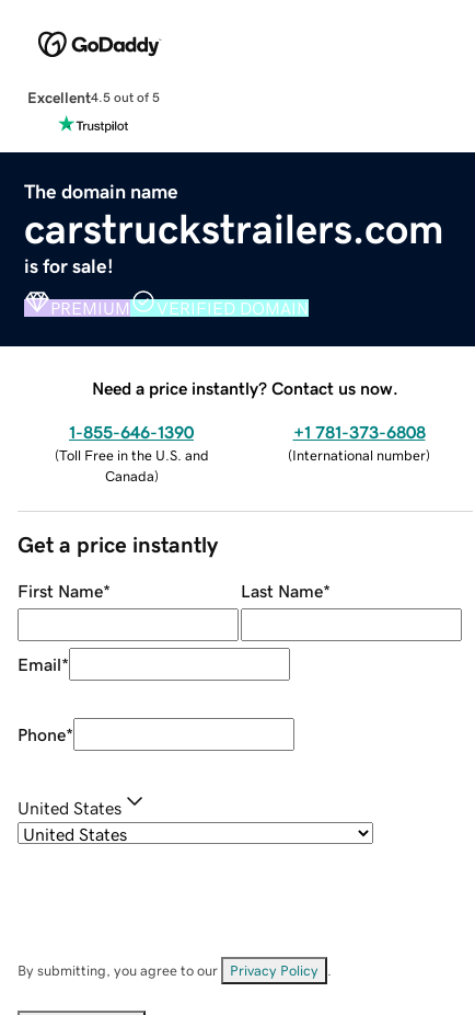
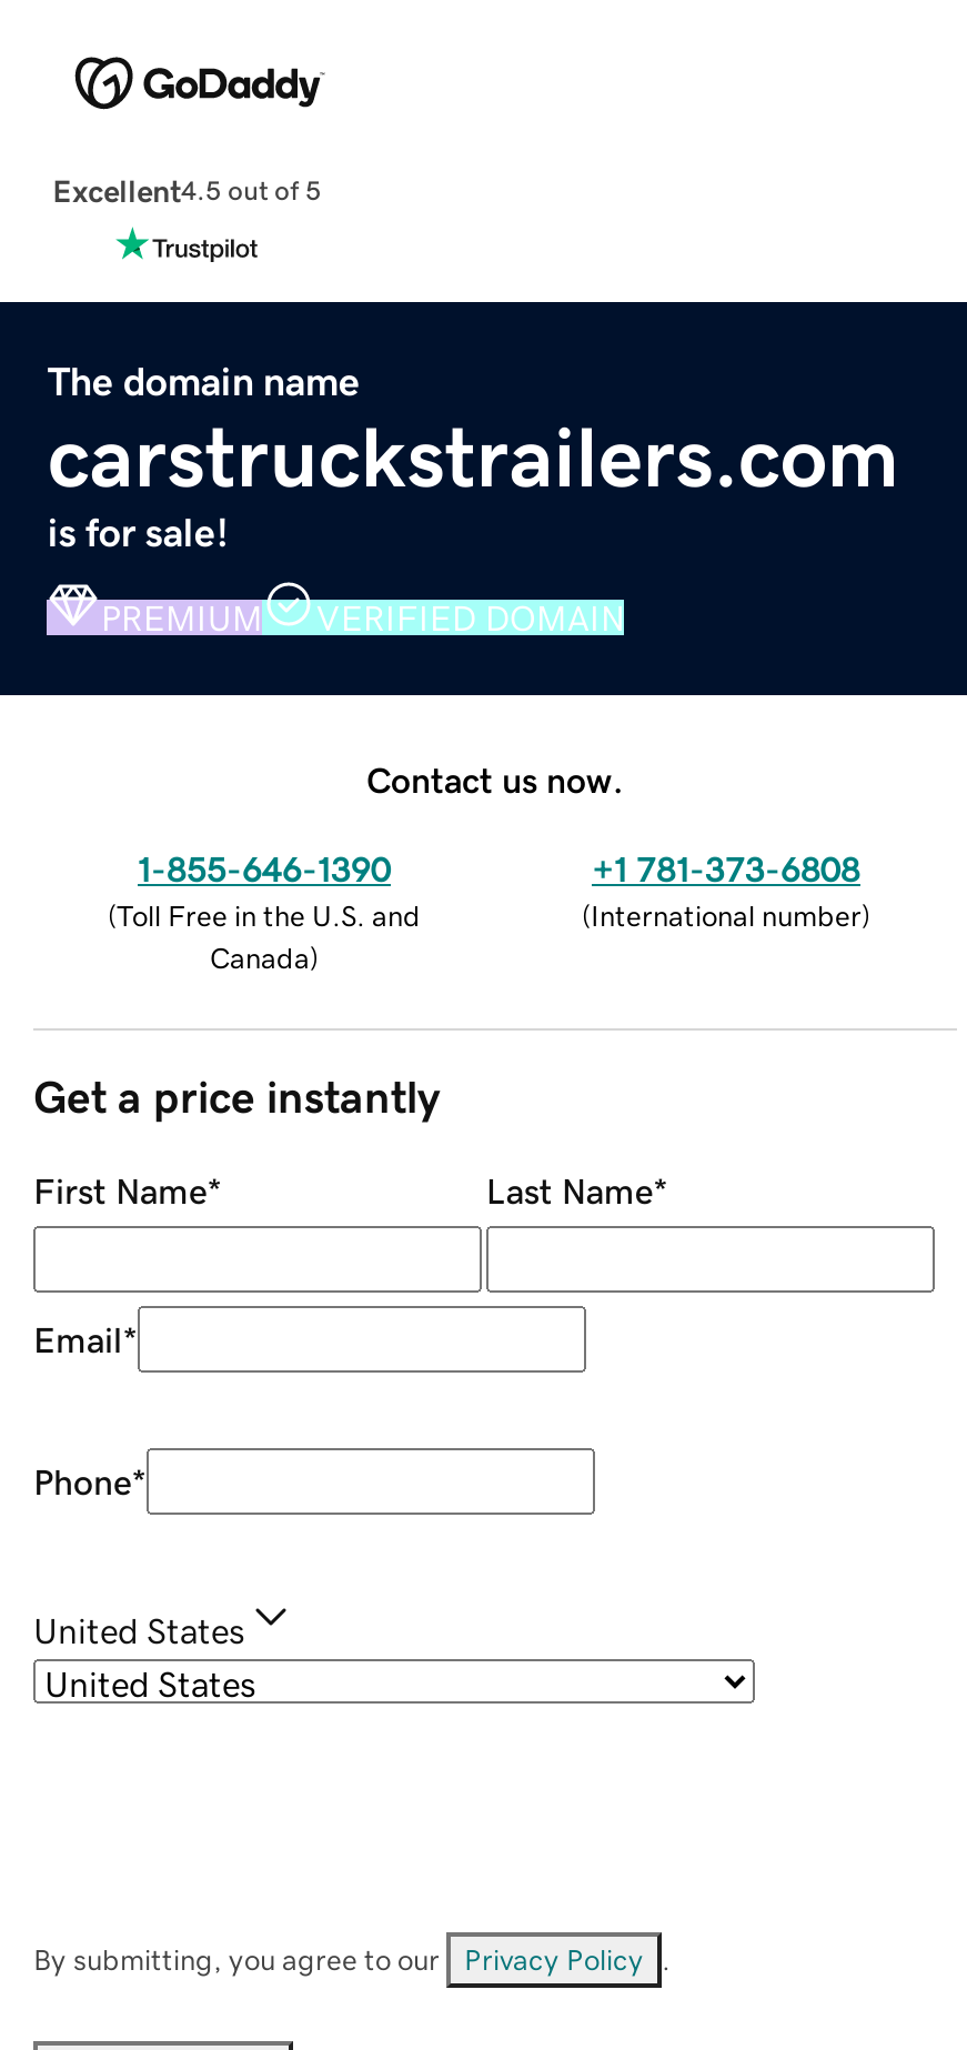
- Need a price instantly? Contact us now.
+ Contact us now.
